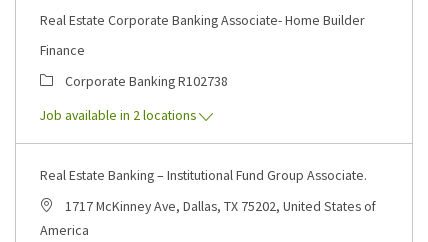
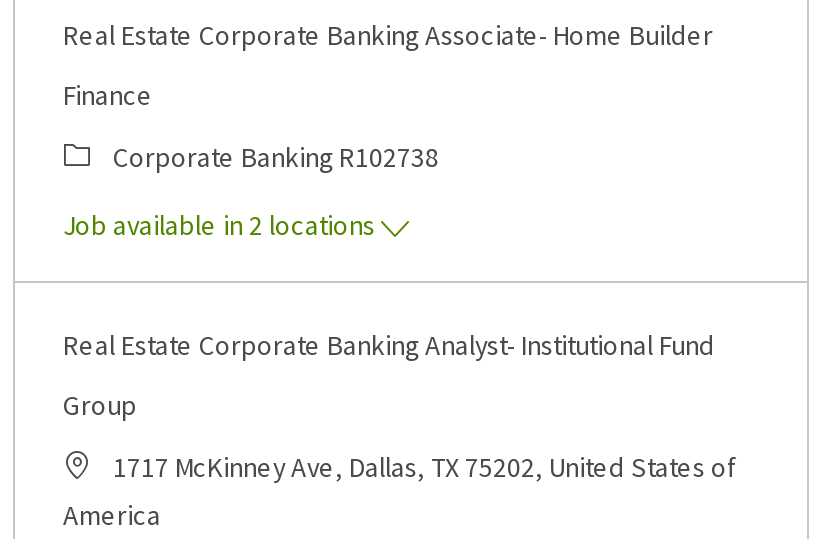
- Real Estate Banking – Institutional Fund Group Associate.
+ Real Estate Corporate Banking Analyst- Institutional Fund
+ Group
